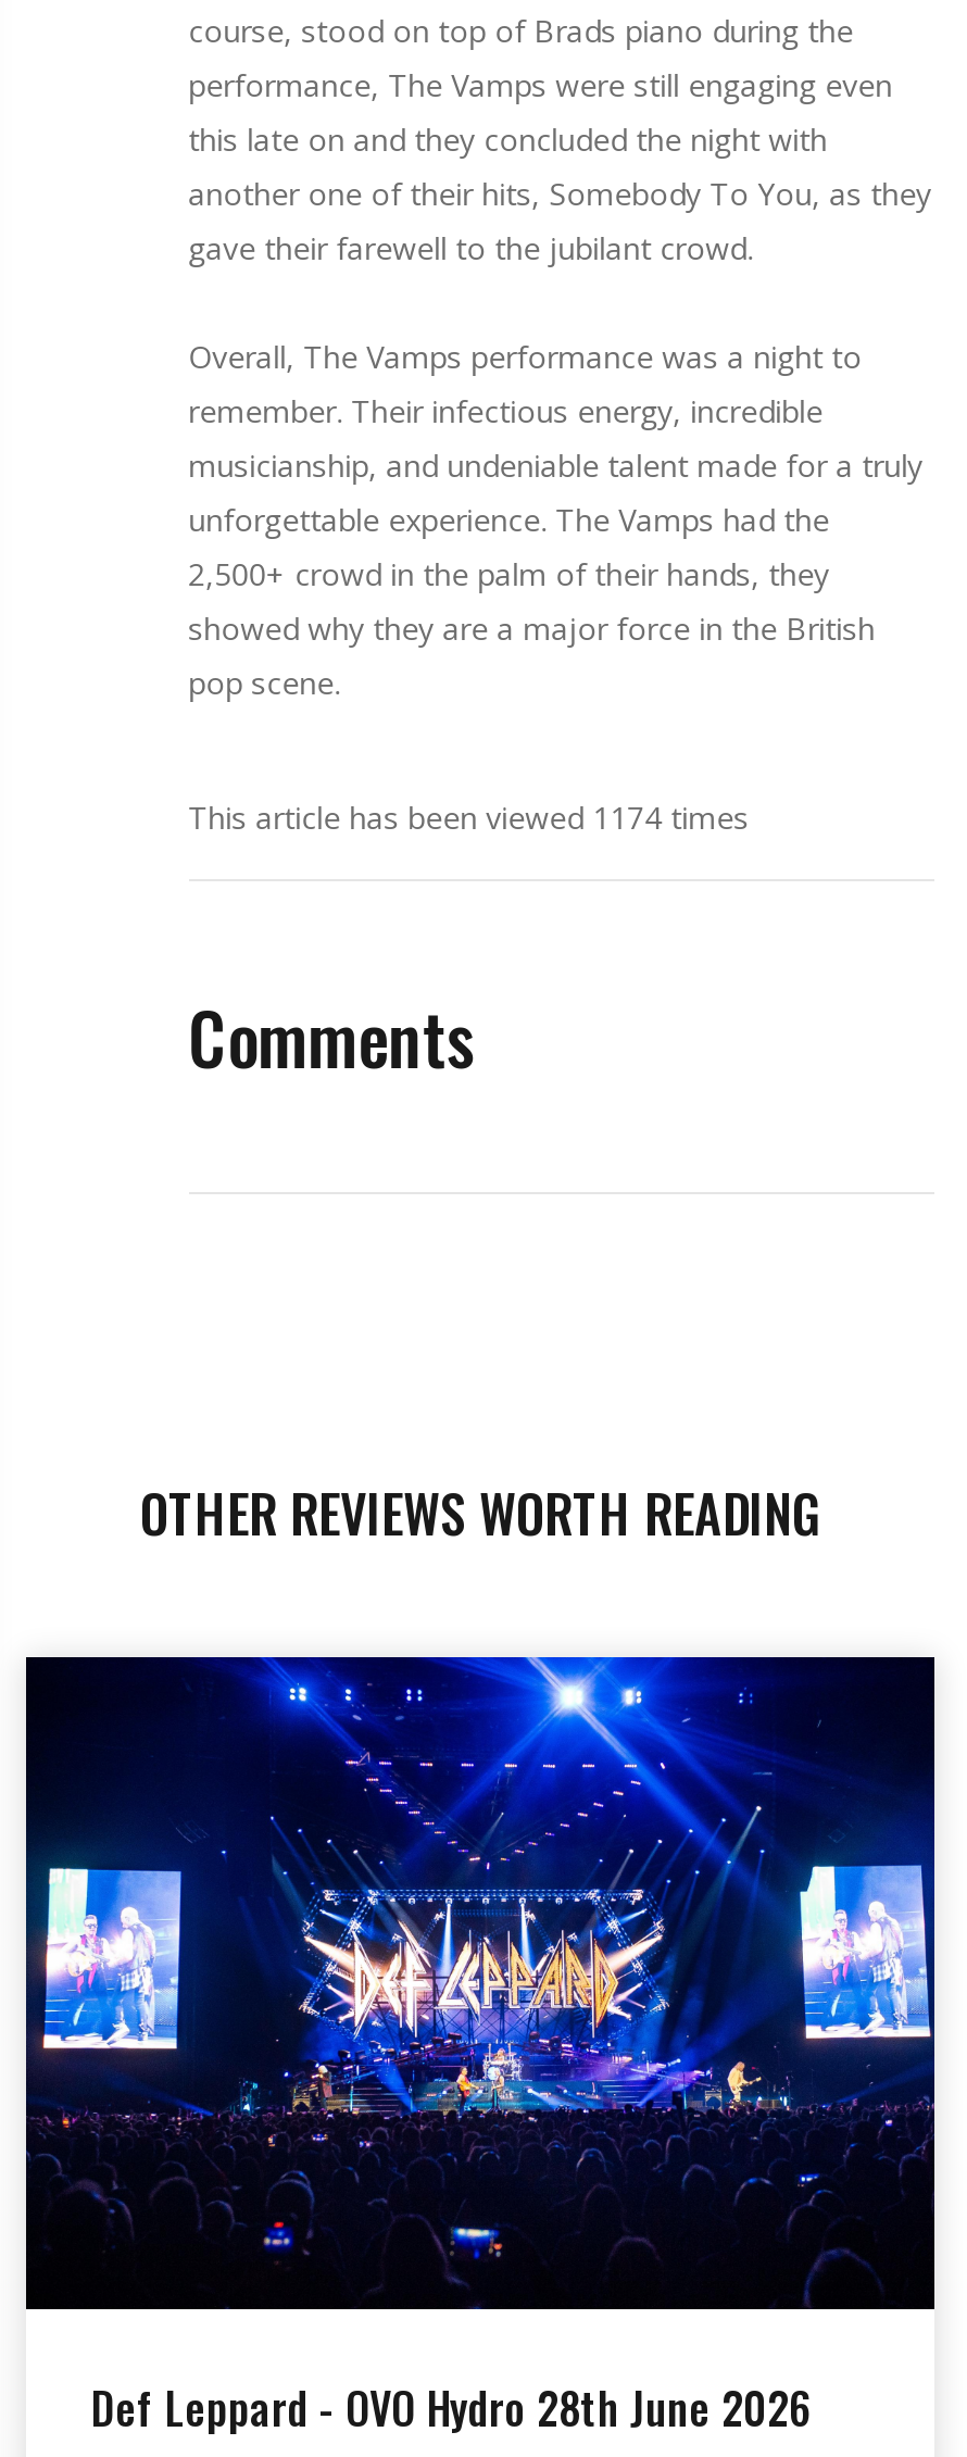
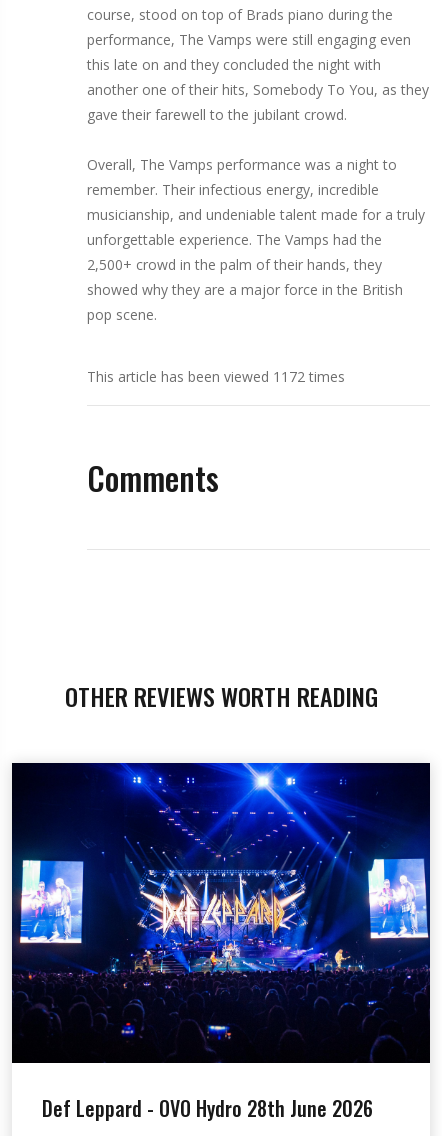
- This article has been viewed 1174 times
+ This article has been viewed 1172 times
